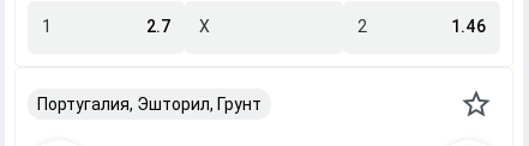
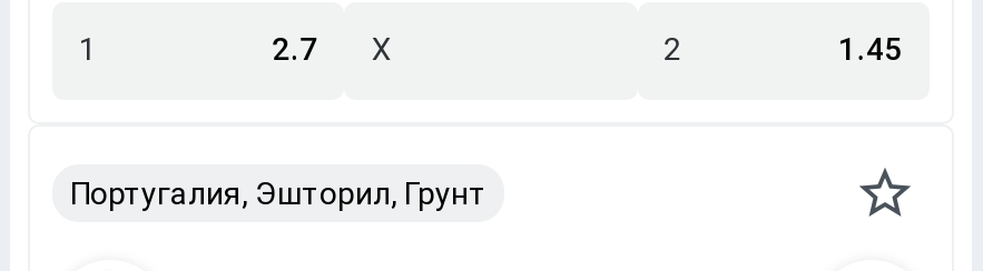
- 1.46
+ 1.45
